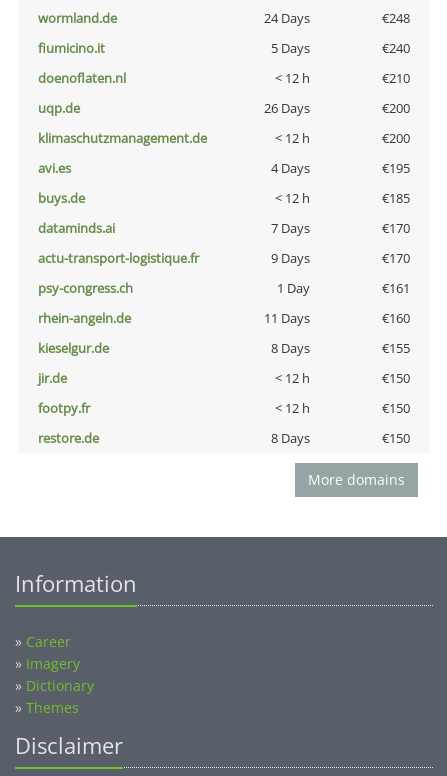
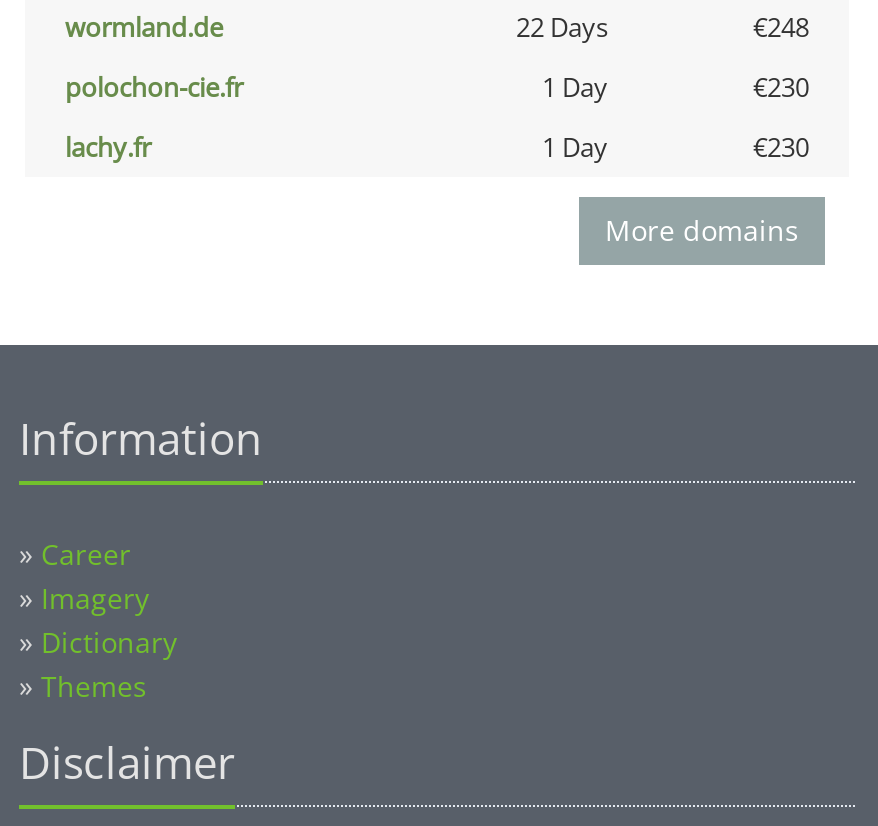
- 24 Days
+ 22 Days

- fiumicino.it
- 5 Days
- €240
- doenoflaten.nl
- < 12 h
- €210
- uqp.de
- 26 Days
- €200
- klimaschutzmanagement.de
- < 12 h
- €200
- avi.es
- 4 Days
- €195
- buys.de
- < 12 h
- €185
- dataminds.ai
- 7 Days
- €170
- actu-transport-logistique.fr
- 9 Days
- €170
- psy-congress.ch
+ polochon-cie.fr

- €161
- rhein-angeln.de
- 11 Days
- €160
- kieselgur.de
- 8 Days
- €155
- jir.de
- < 12 h
- €150
- footpy.fr
- < 12 h
- €150
- restore.de
- 8 Days
- €150
+ €230
+ lachy.fr
+ 1 Day
+ €230
